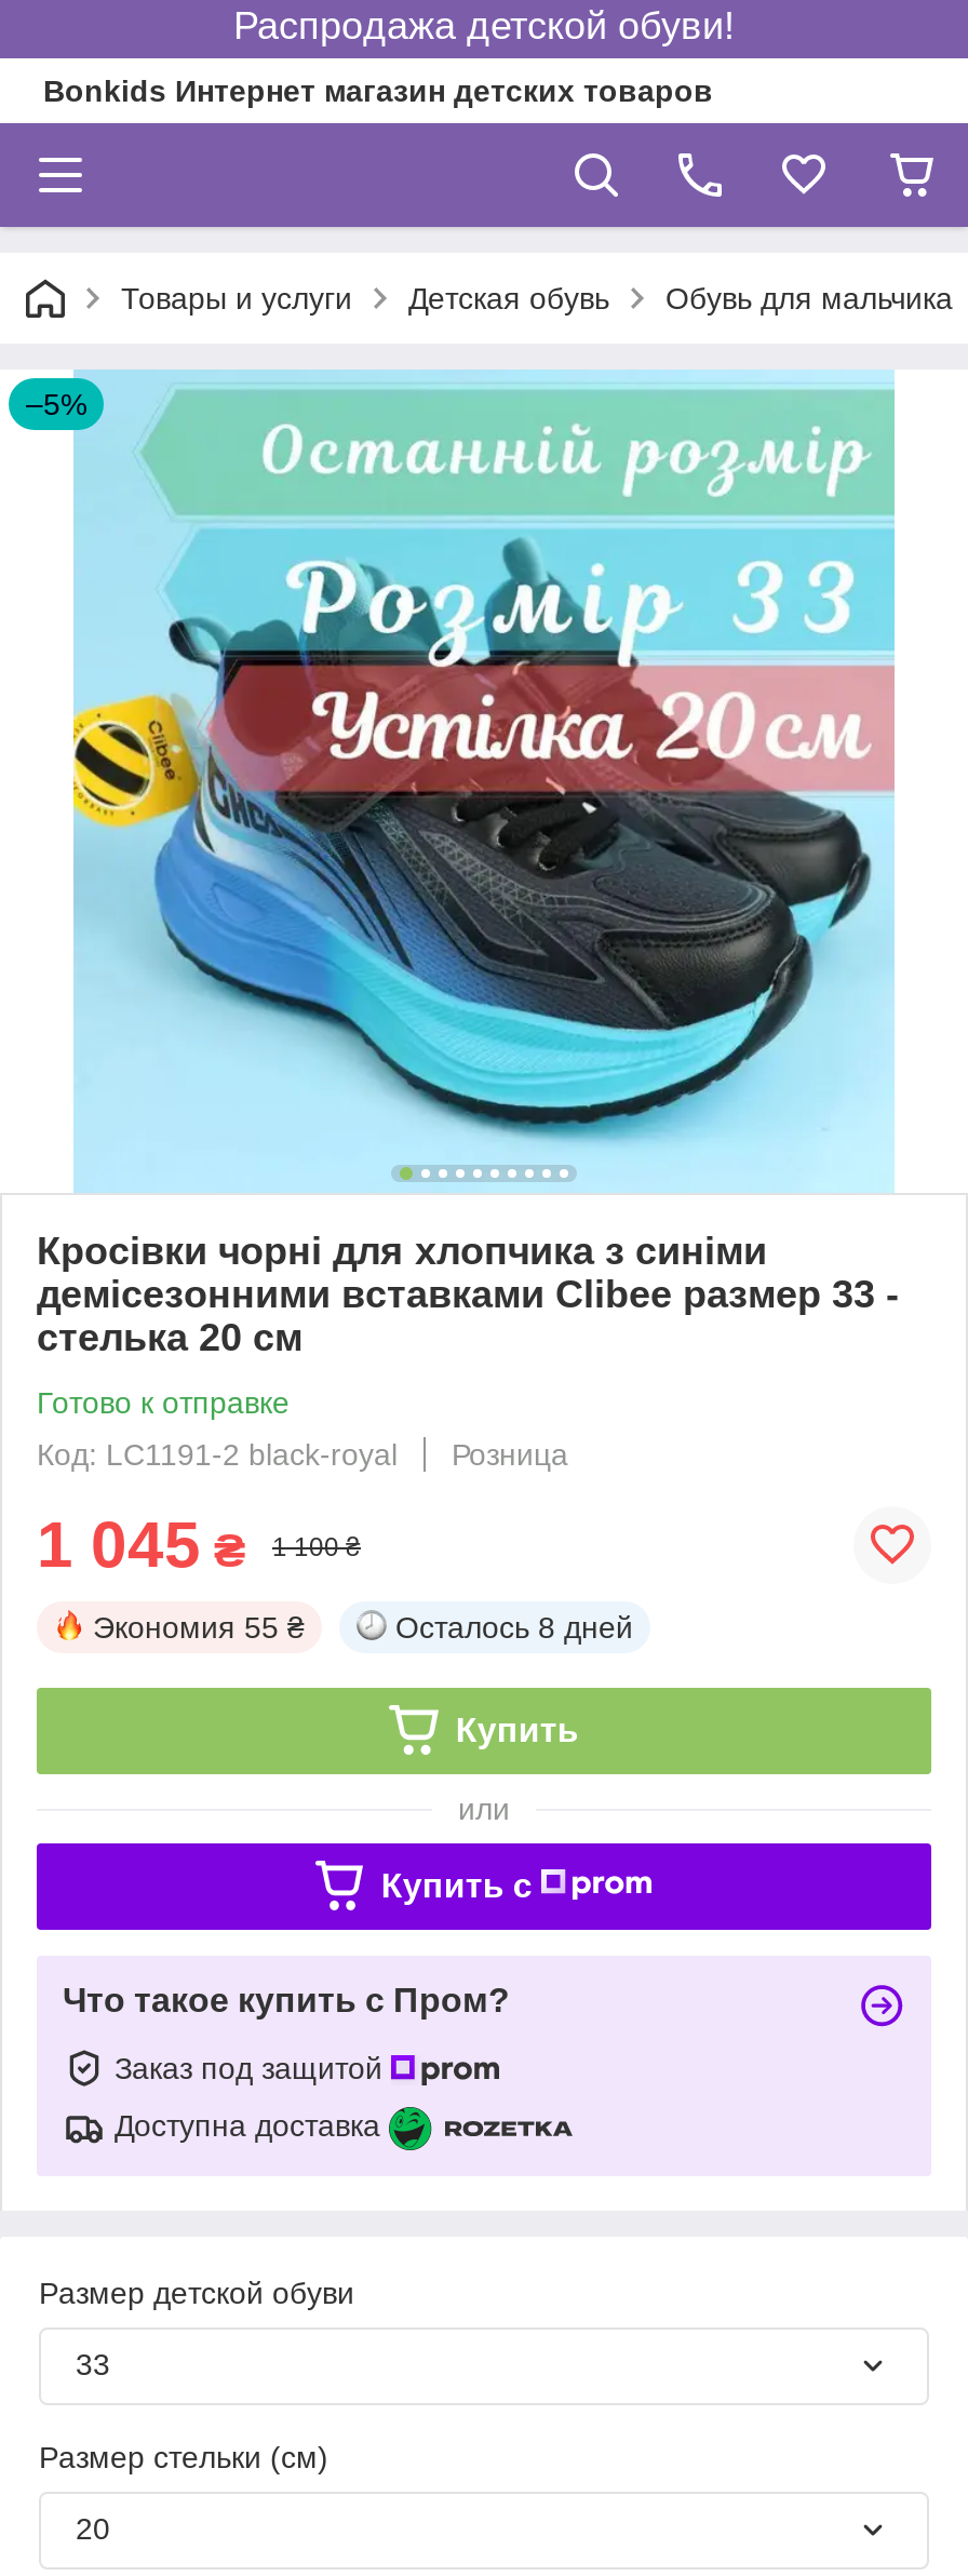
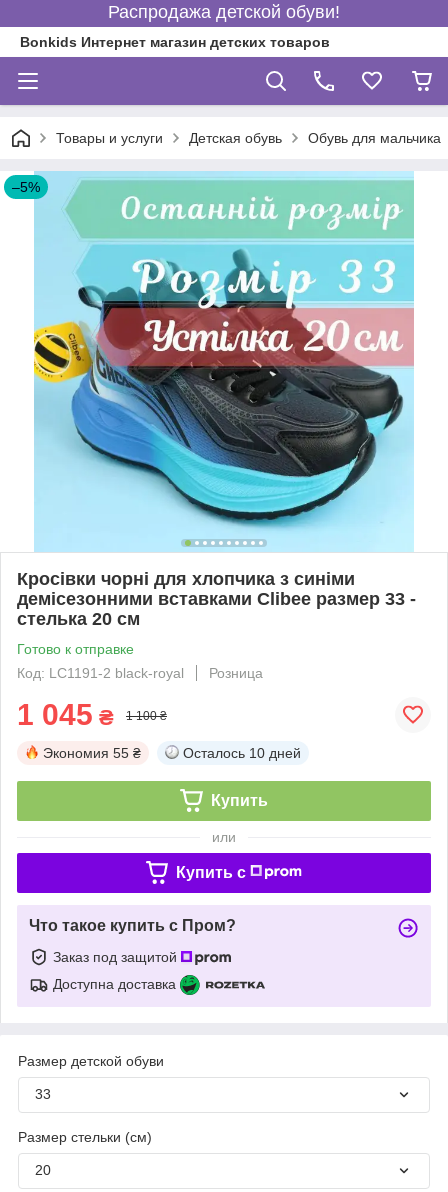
- Осталось 8 дней
+ Осталось 10 дней
